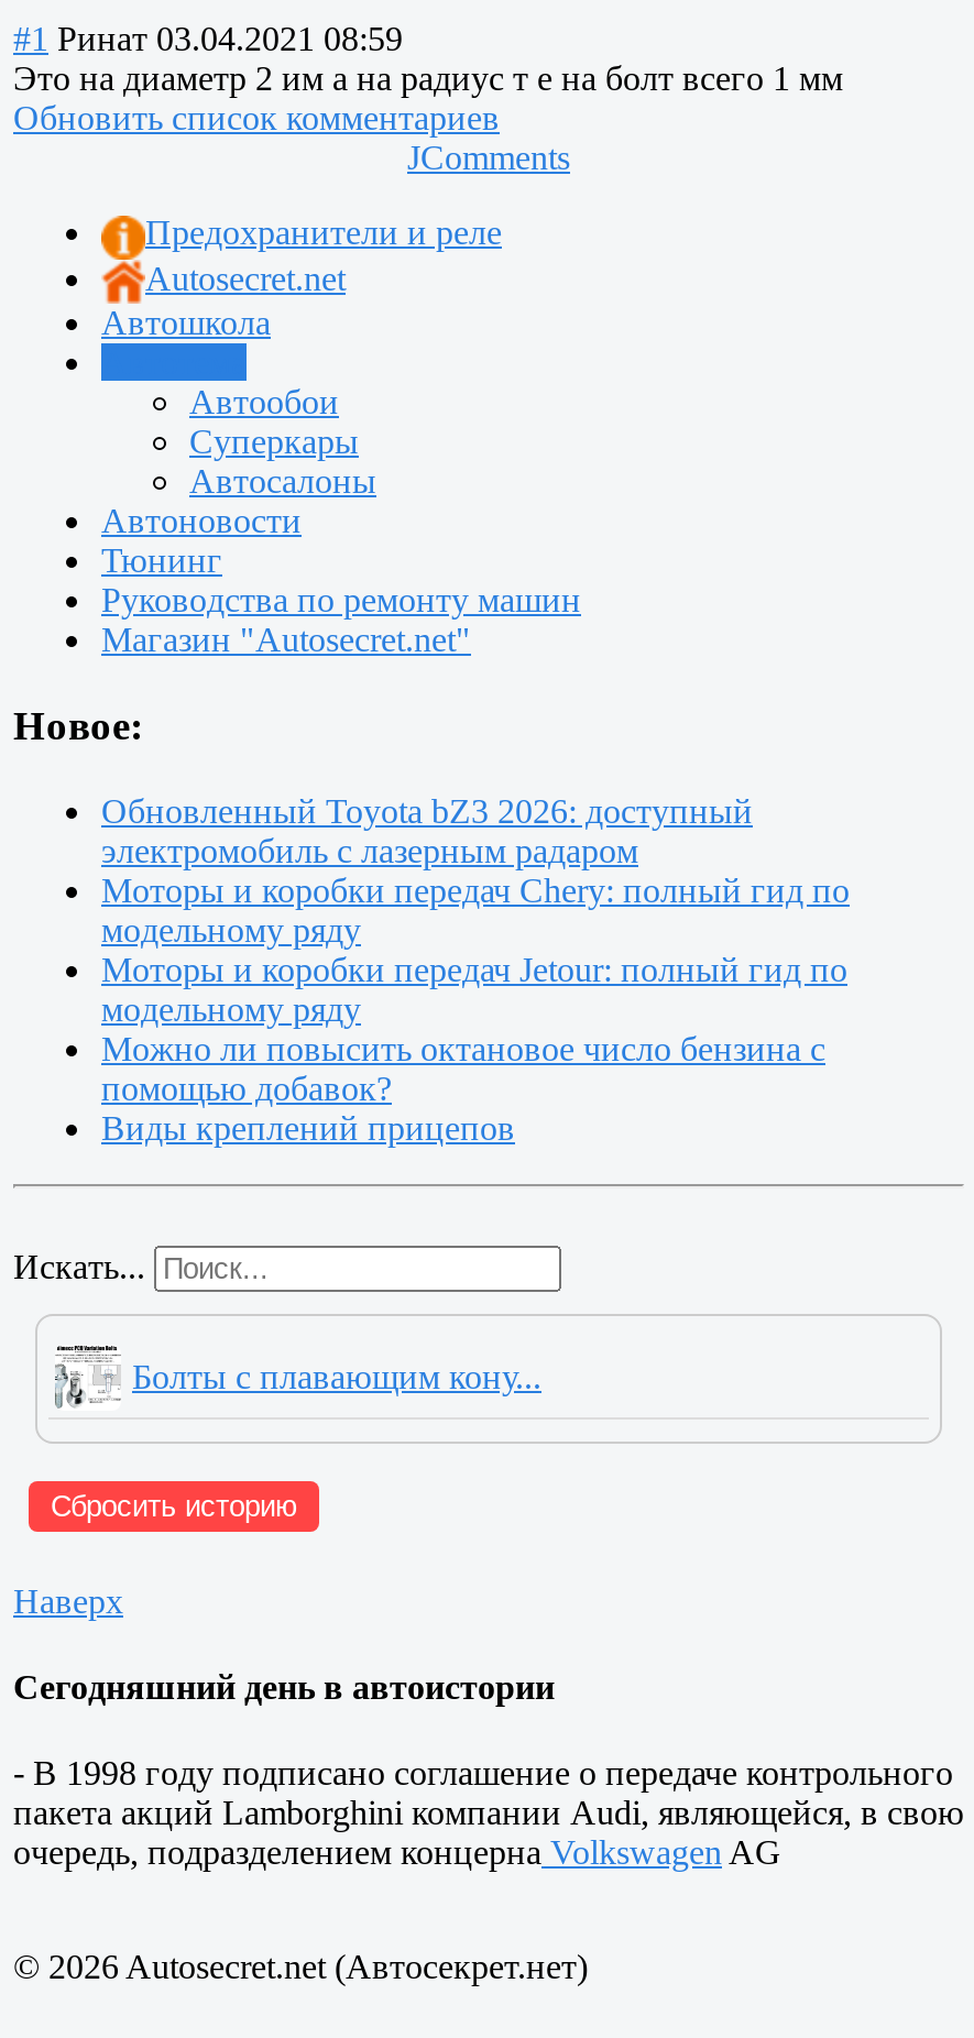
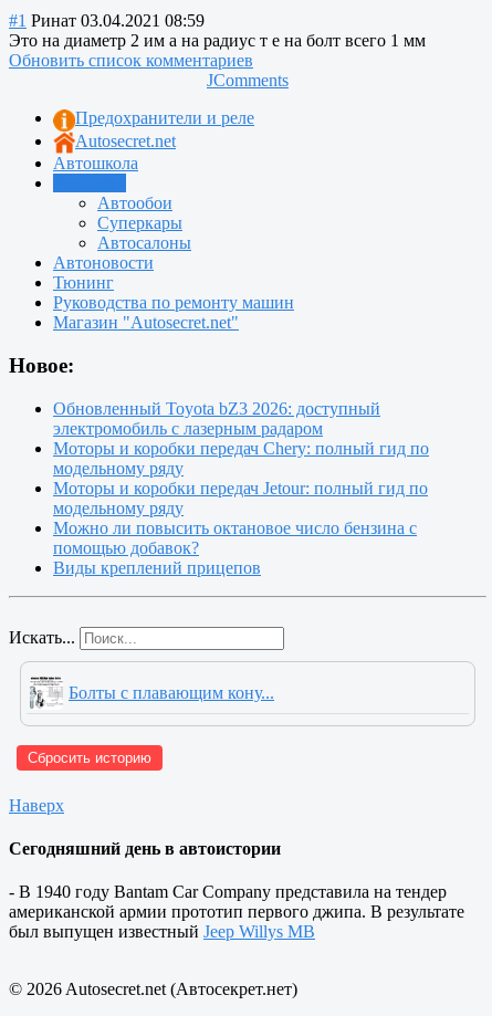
- - В 1998 году подписано соглашение о передаче контрольного
- пакета акций Lamborghini компании Audi, являющейся, в свою
- очередь, подразделением концерна Volkswagen AG
+ - В 1940 году Bantam Car Company представила на тендер
+ американской армии прототип первого джипа. В результате
+ был выпущен известный Jeep Willys MB
